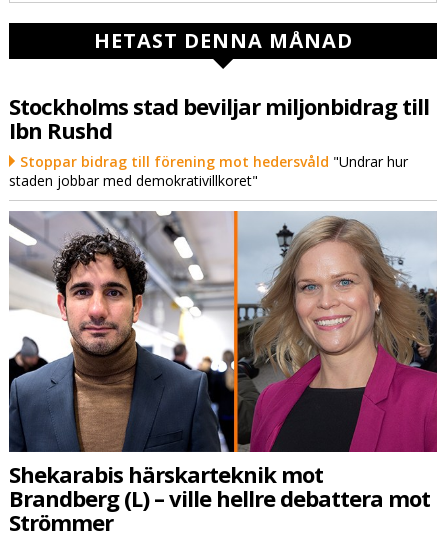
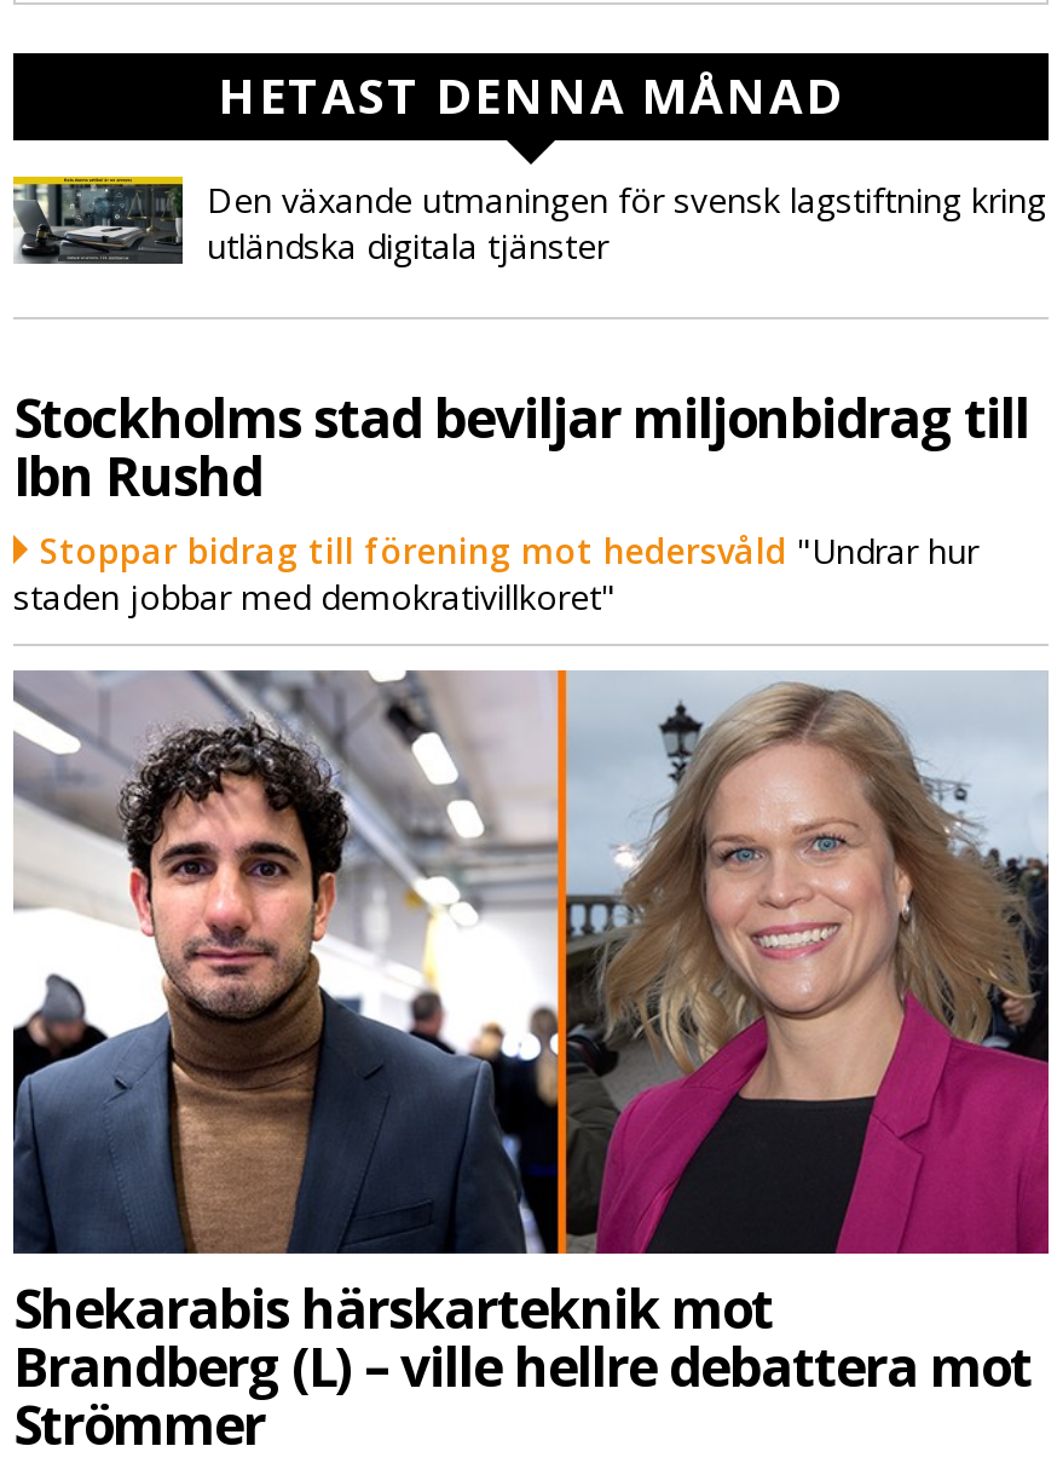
+ [image]
+ Den växande utmaningen för svensk lagstiftning kring
+ utländska digitala tjänster
